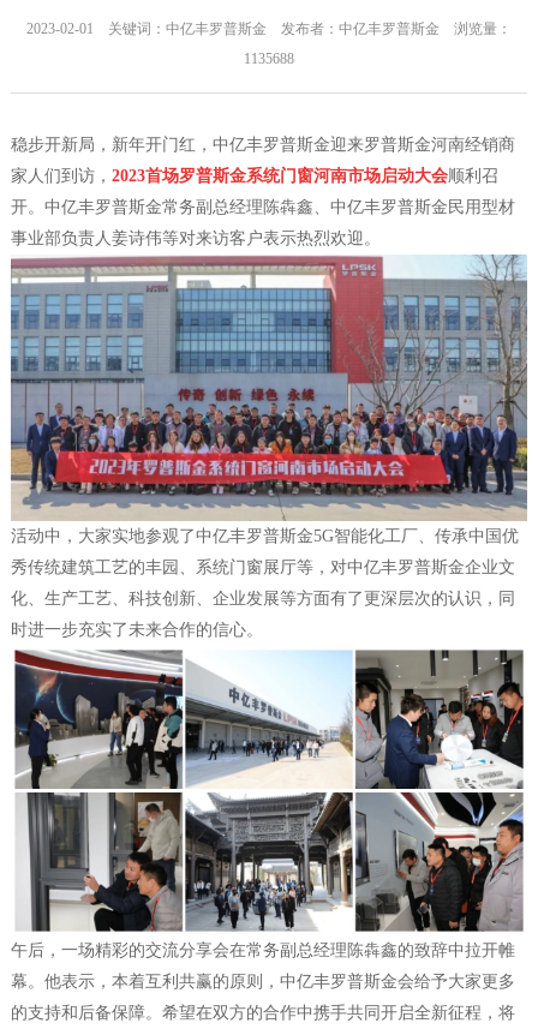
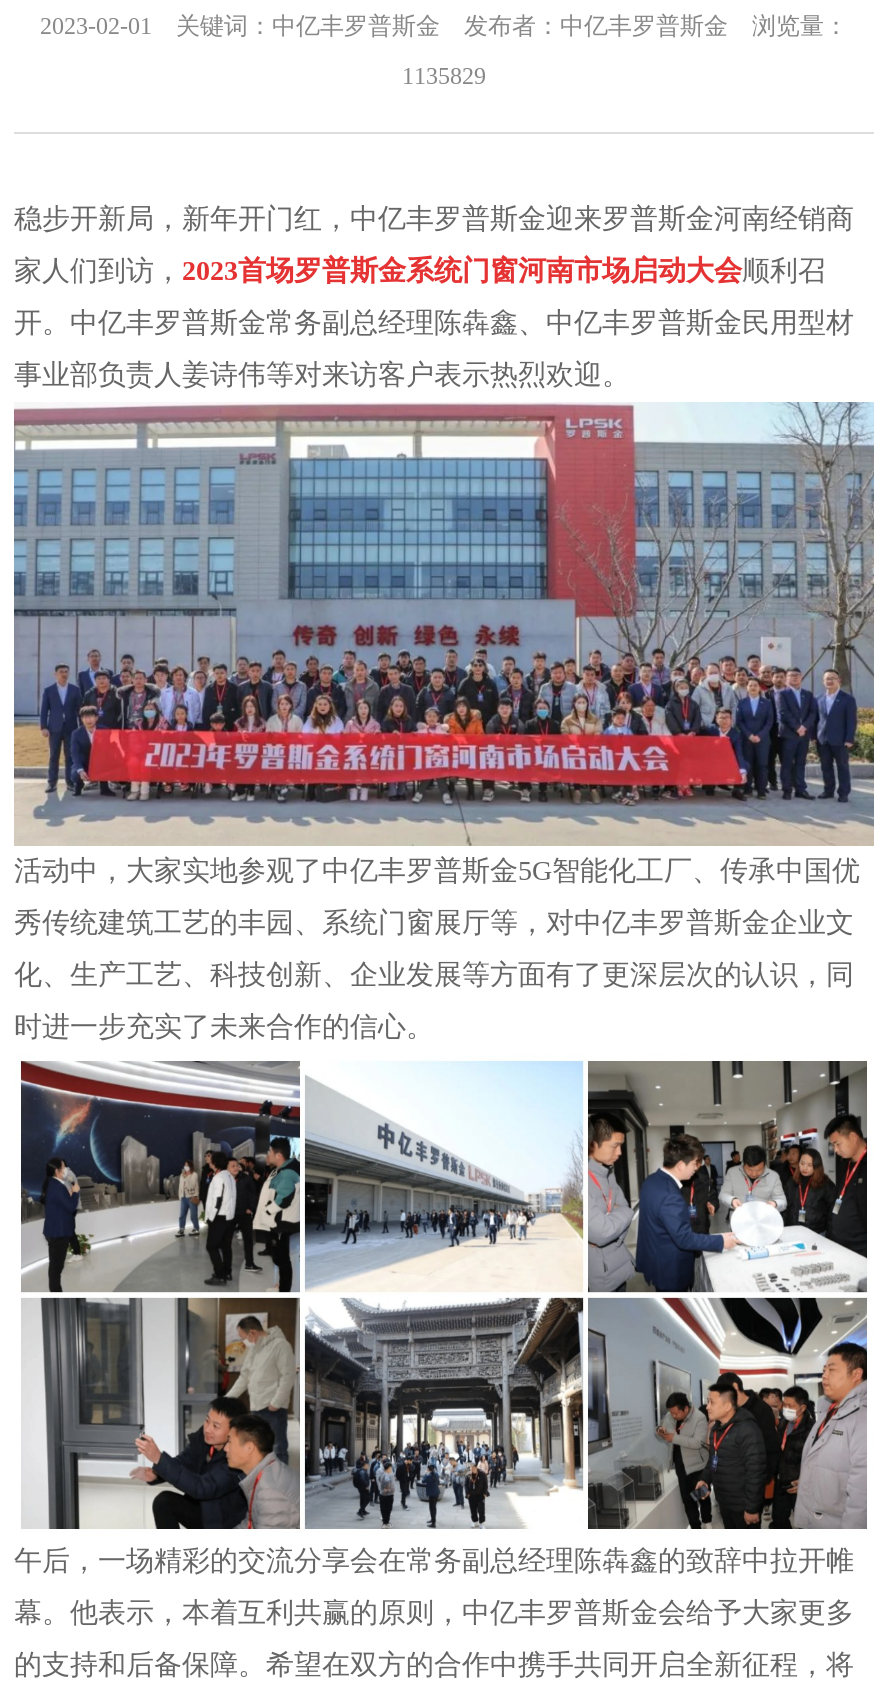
- 1135688
+ 1135829
